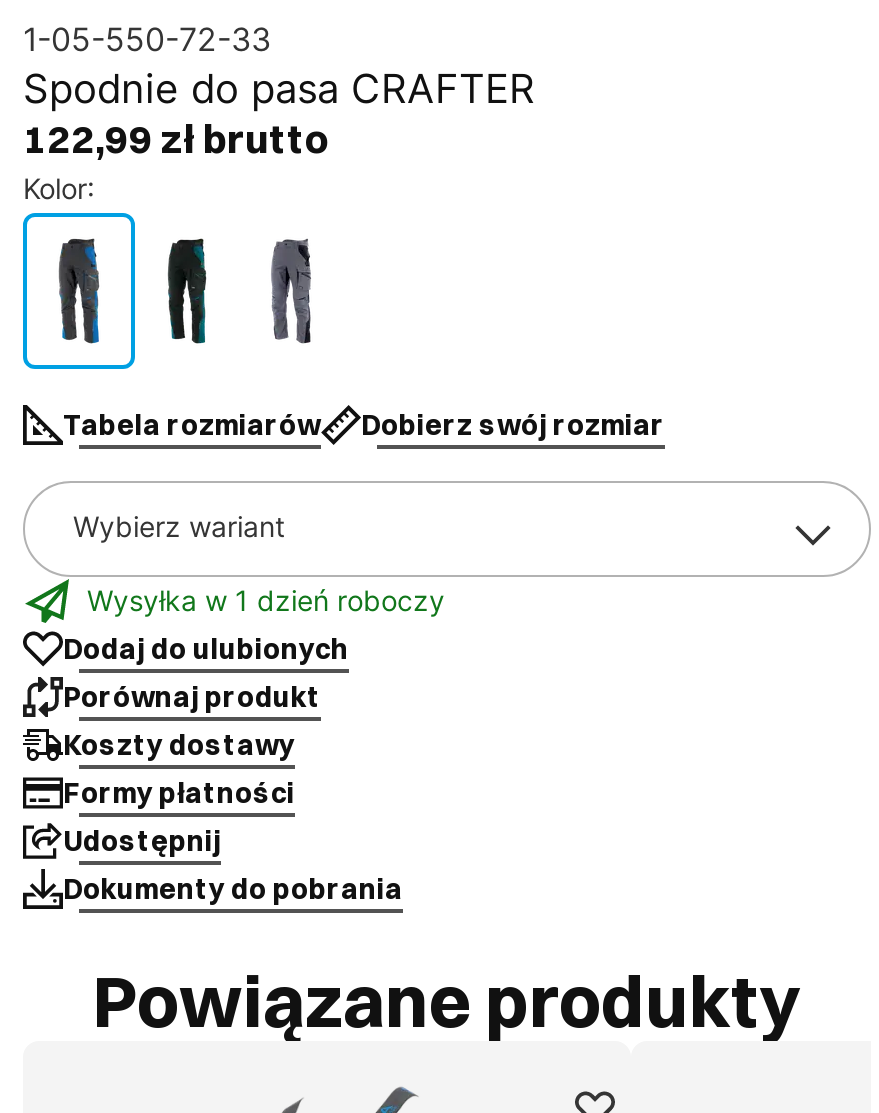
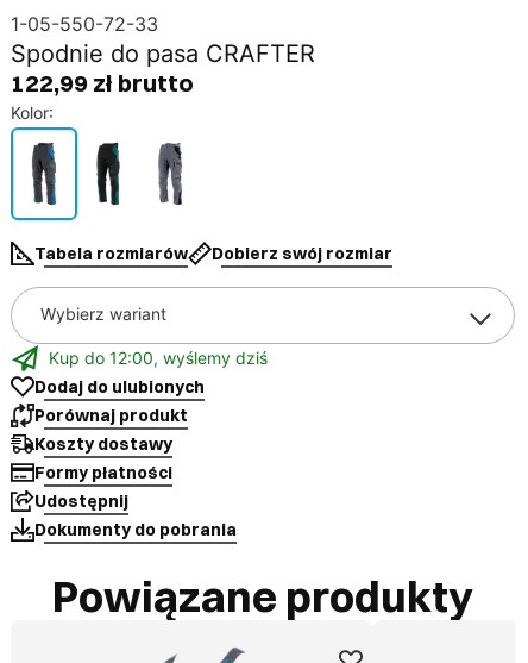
- Wysyłka w 1 dzień roboczy
+ Kup do 12:00, wyślemy dziś
